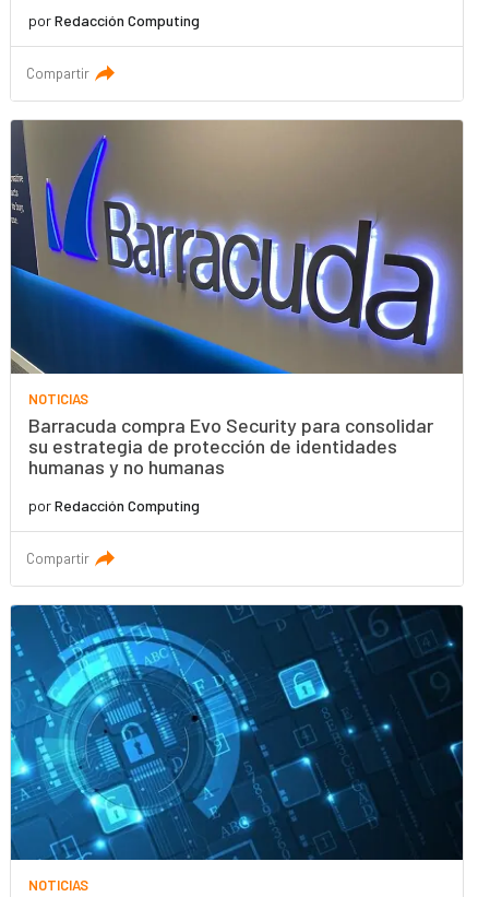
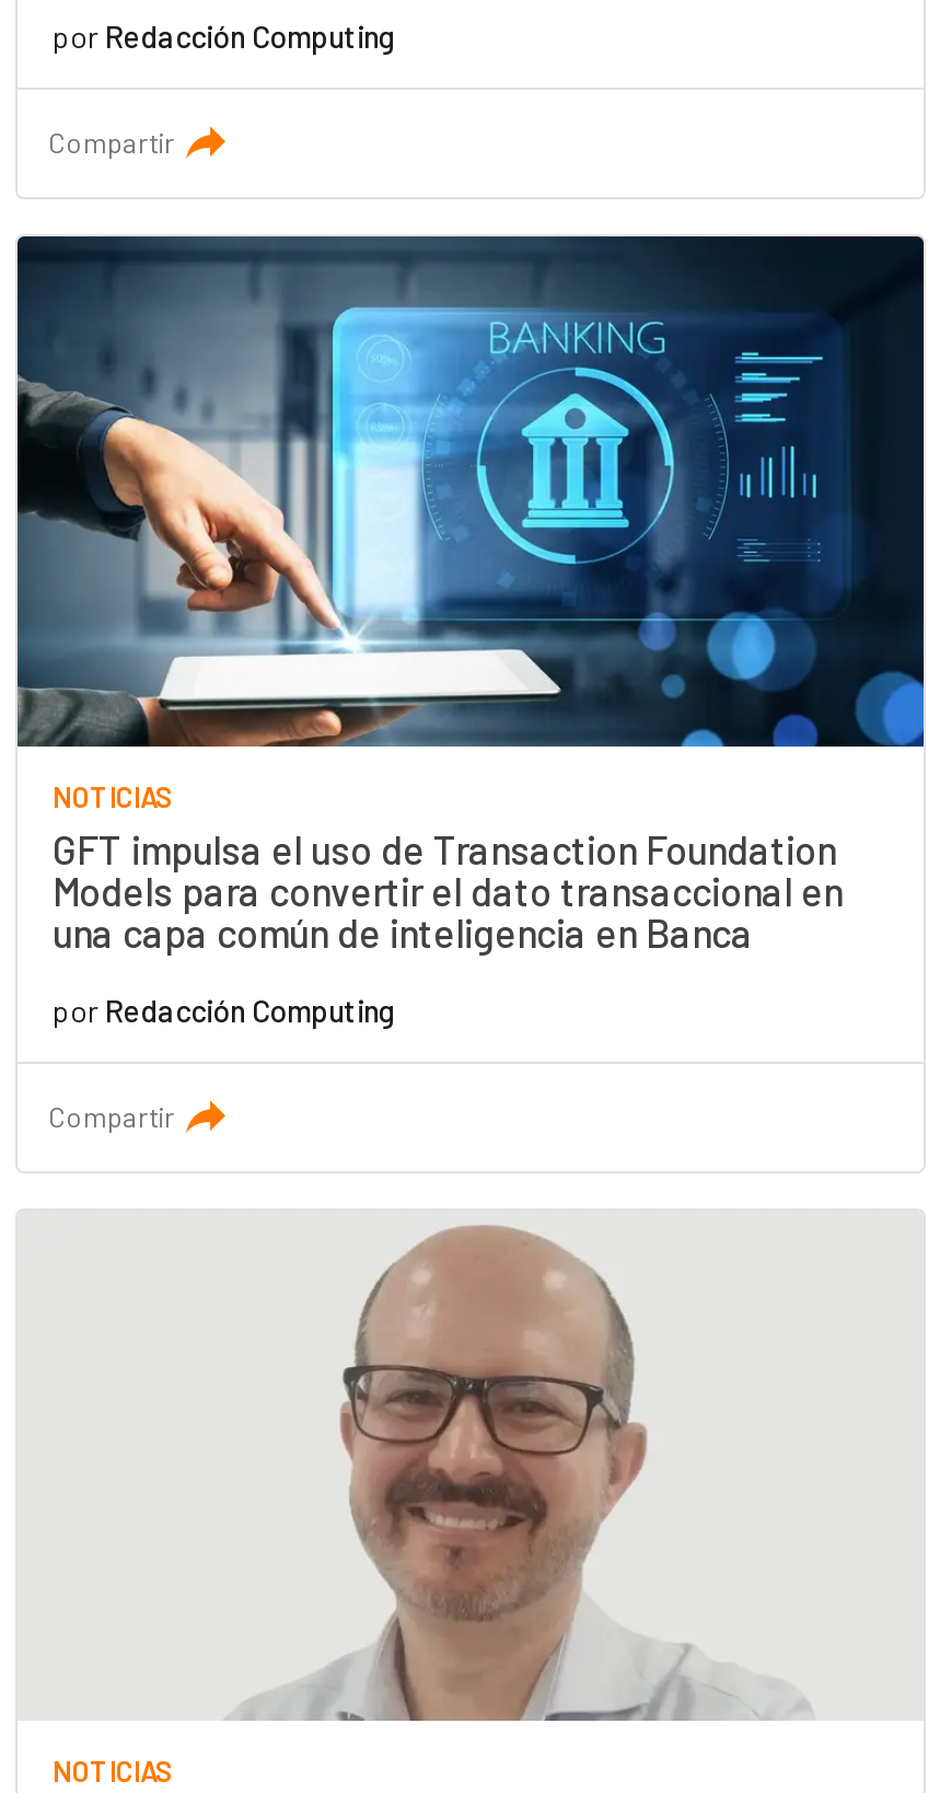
- [image]
- Barracuda compra Evo Security para consolidar
- su estrategia de protección de identidades
- humanas y no humanas
+ [image]
+ GFT impulsa el uso de Transaction Foundation
+ Models para convertir el dato transaccional en
+ una capa común de inteligencia en Banca

- [image]
+ [image]
